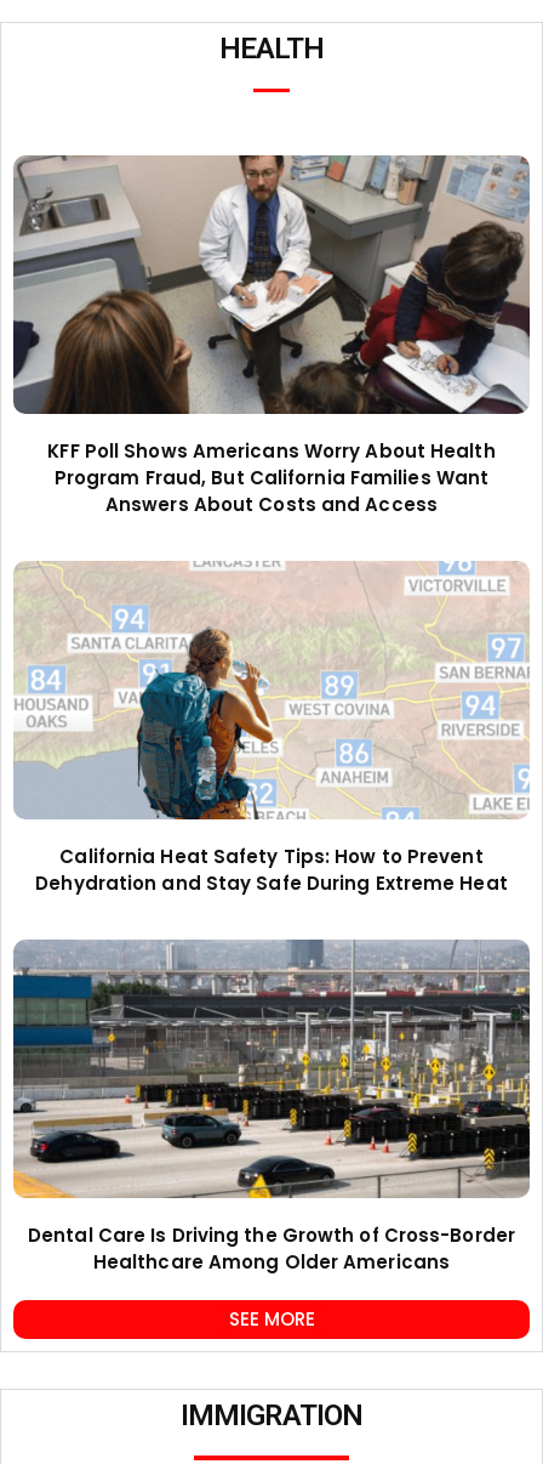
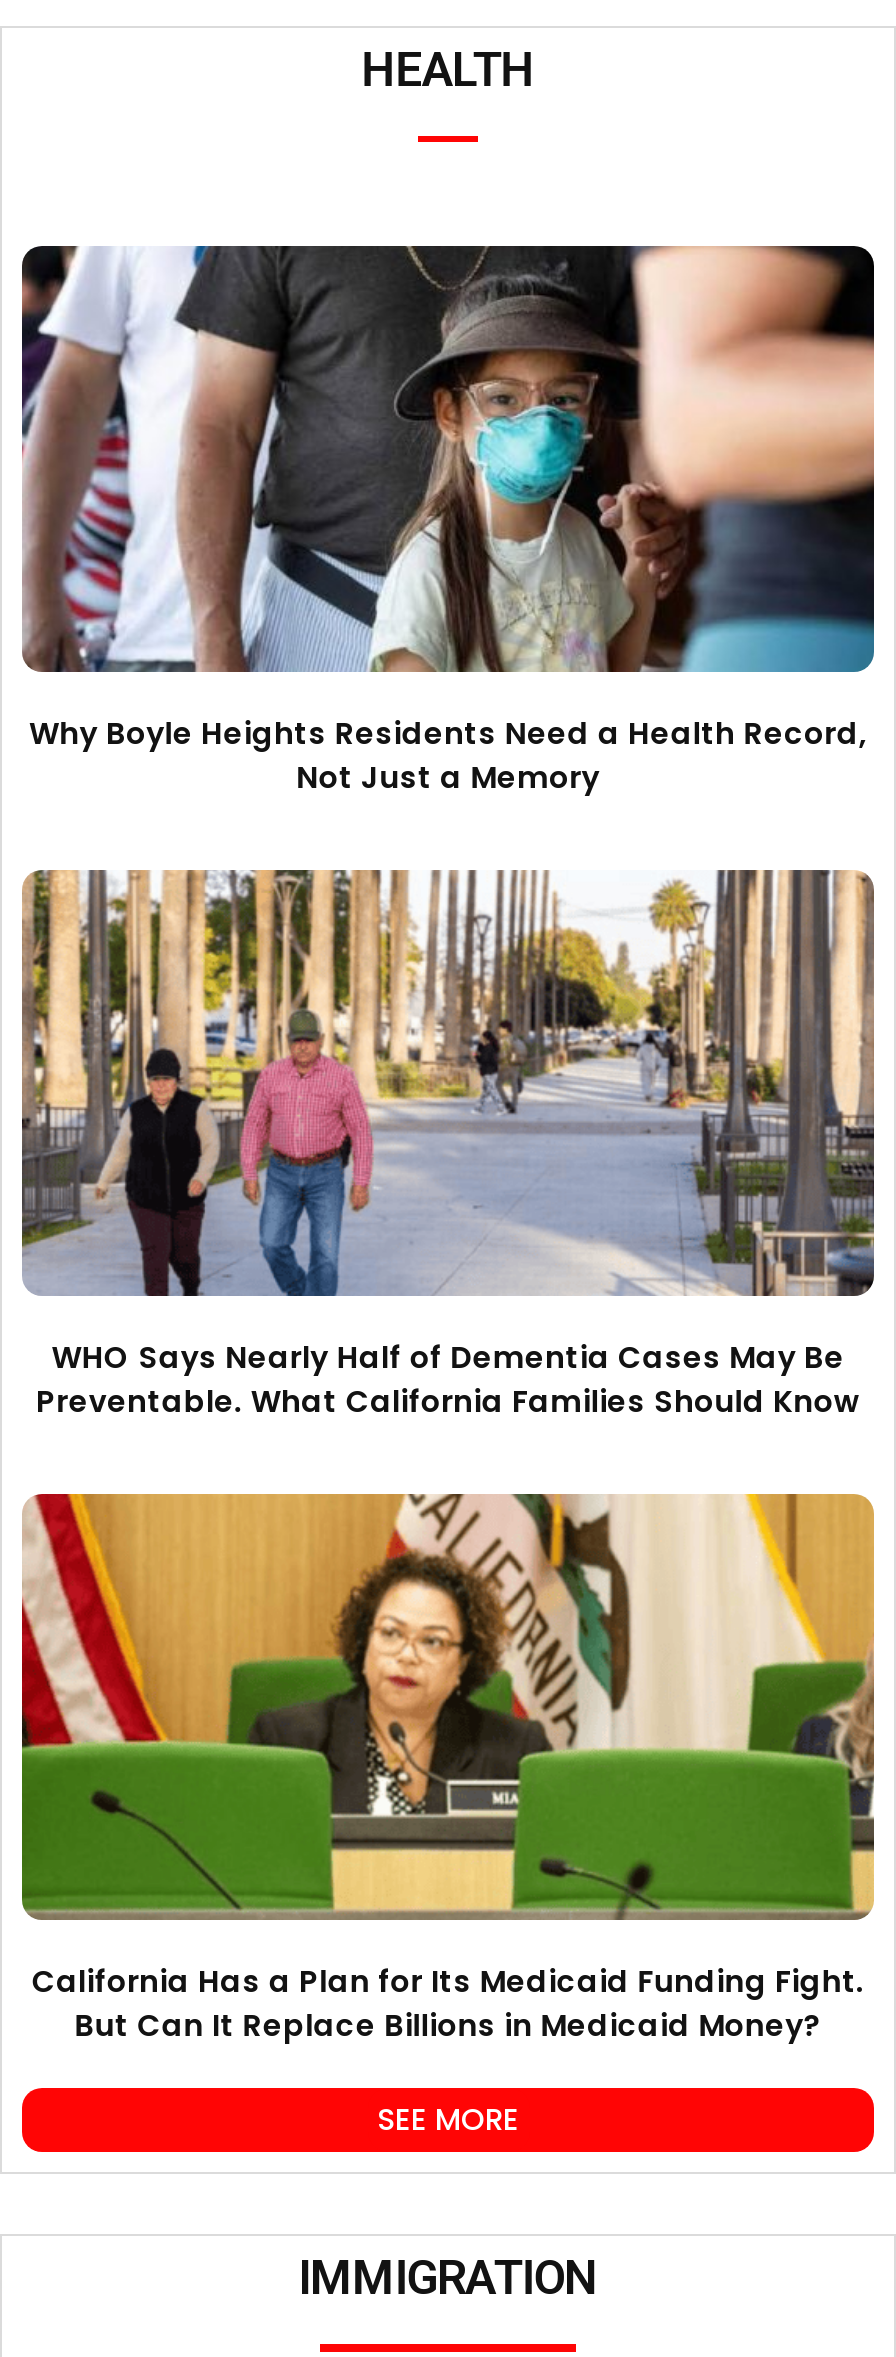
- [image]
- KFF Poll Shows Americans Worry About Health
- Program Fraud, But California Families Want
- Answers About Costs and Access
+ [image]
+ Why Boyle Heights Residents Need a Health Record,
+ Not Just a Memory

- [image]
- California Heat Safety Tips: How to Prevent
- Dehydration and Stay Safe During Extreme Heat
+ [image]
+ WHO Says Nearly Half of Dementia Cases May Be
+ Preventable. What California Families Should Know

- [image]
- Dental Care Is Driving the Growth of Cross-Border
- Healthcare Among Older Americans
+ [image]
+ California Has a Plan for Its Medicaid Funding Fight.
+ But Can It Replace Billions in Medicaid Money?
